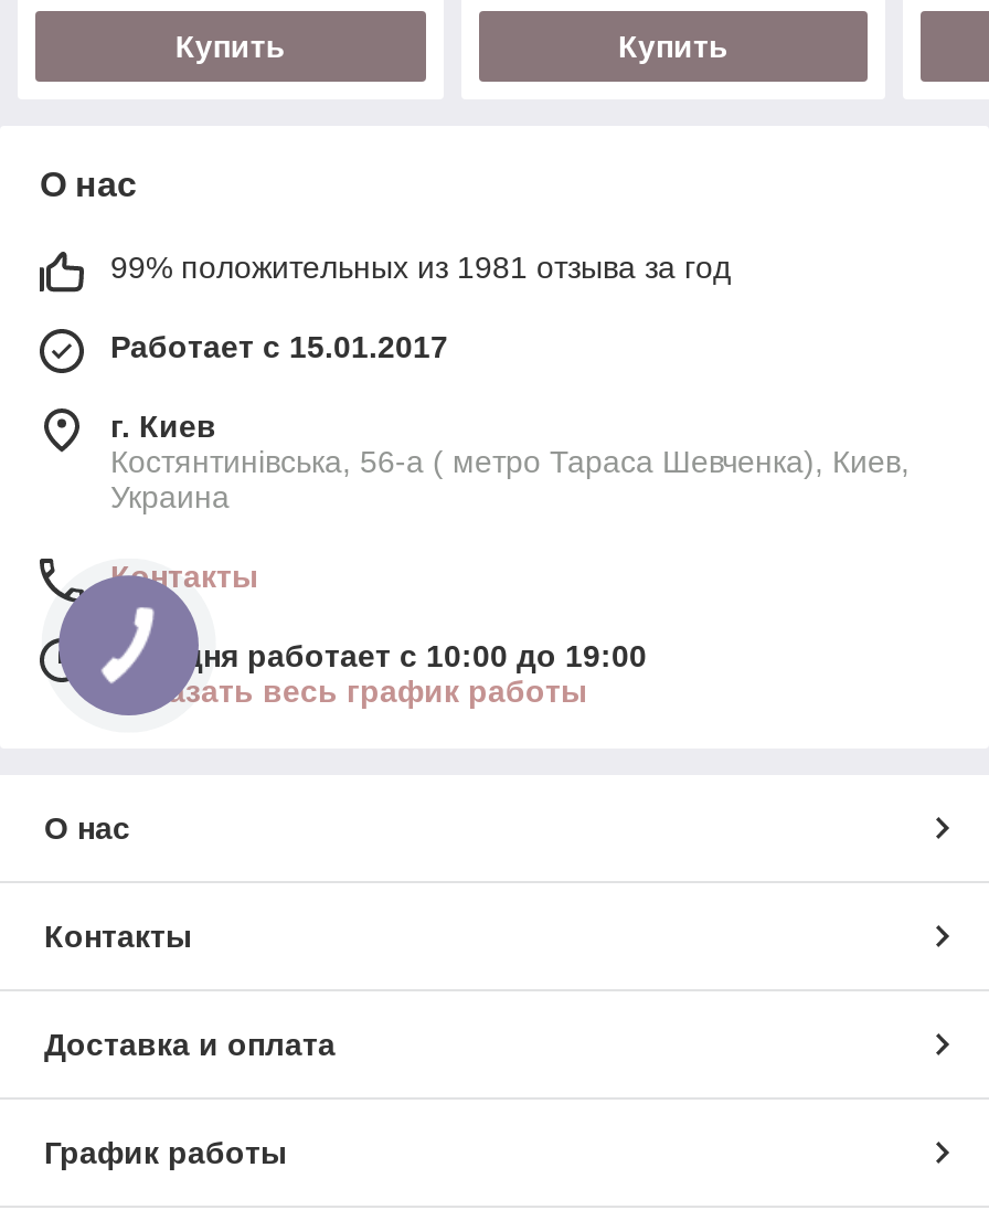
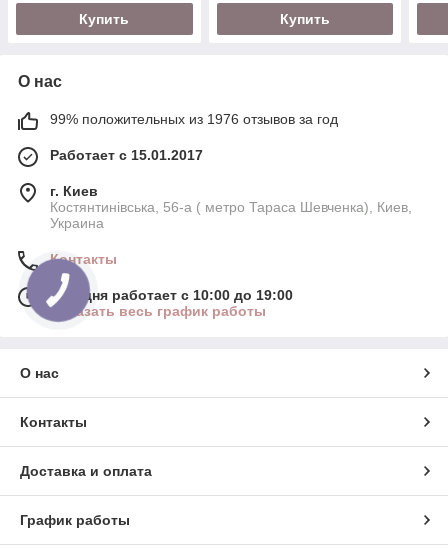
- 99% положительных из 1981 отзыва за год
+ 99% положительных из 1976 отзывов за год
